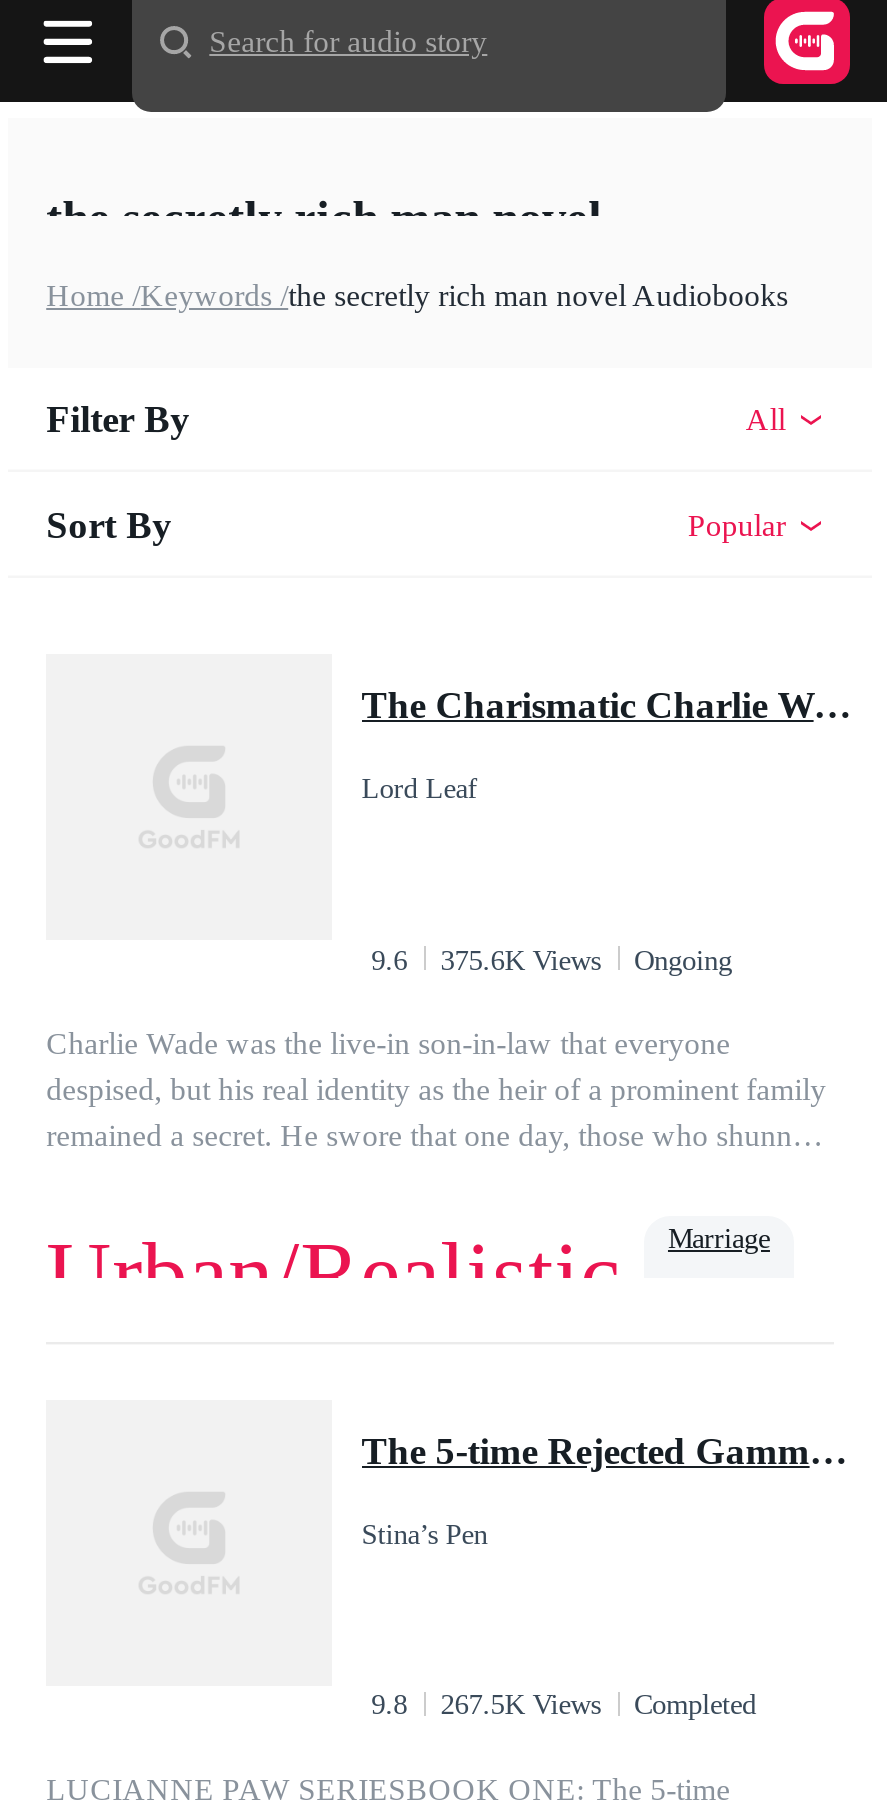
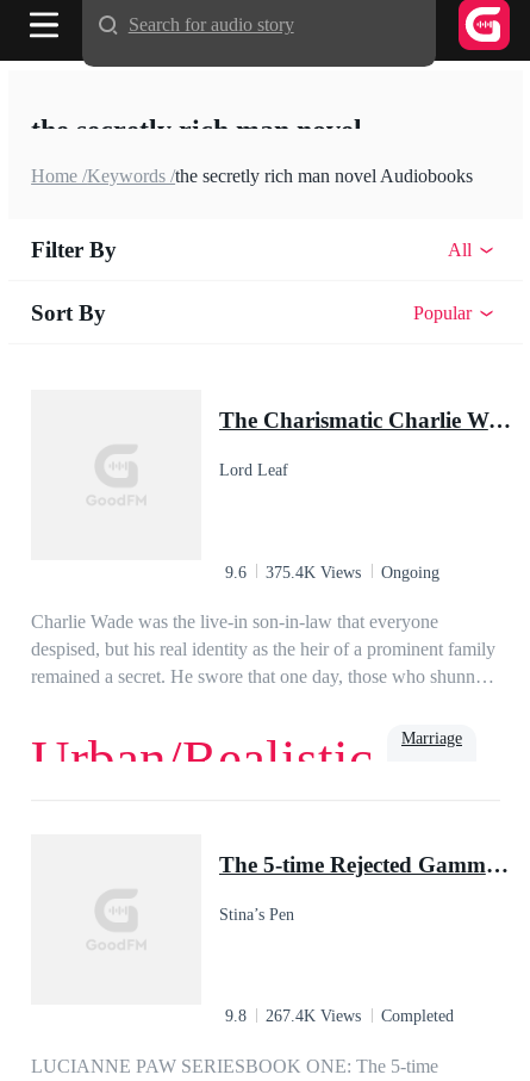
- 9.6 375.6K Views Ongoing
+ 9.6 375.4K Views Ongoing

- 9.8 267.5K Views Completed
+ 9.8 267.4K Views Completed
